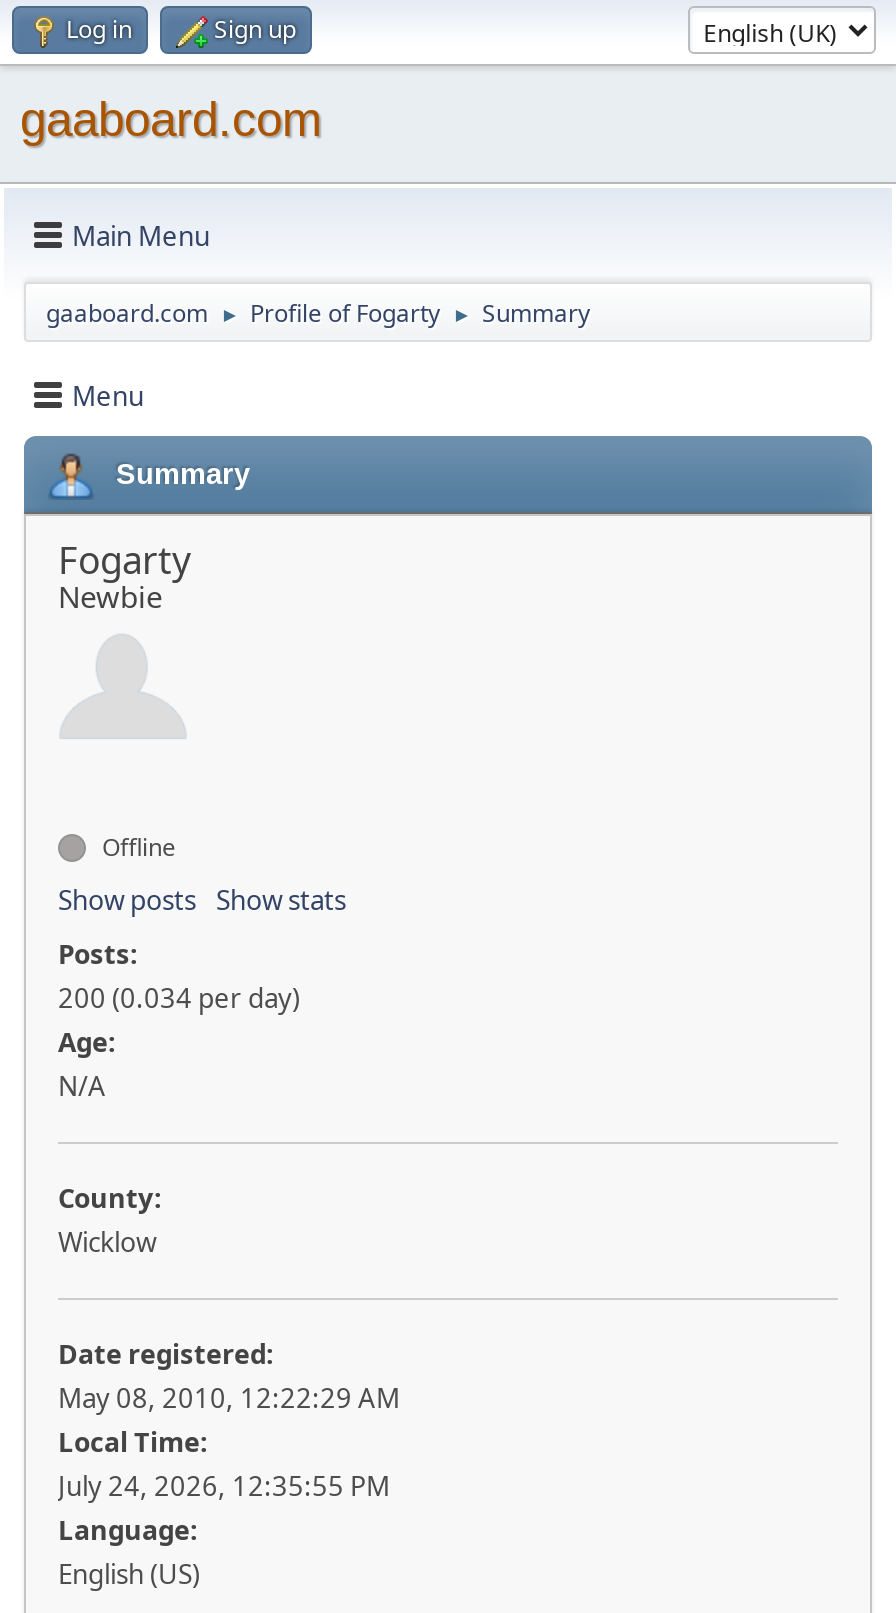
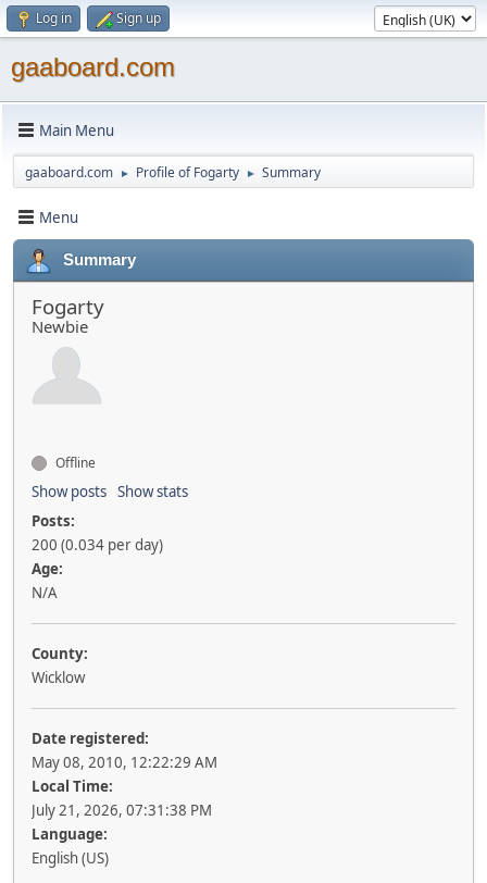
- July 24, 2026, 12:35:55 PM
+ July 21, 2026, 07:31:38 PM
